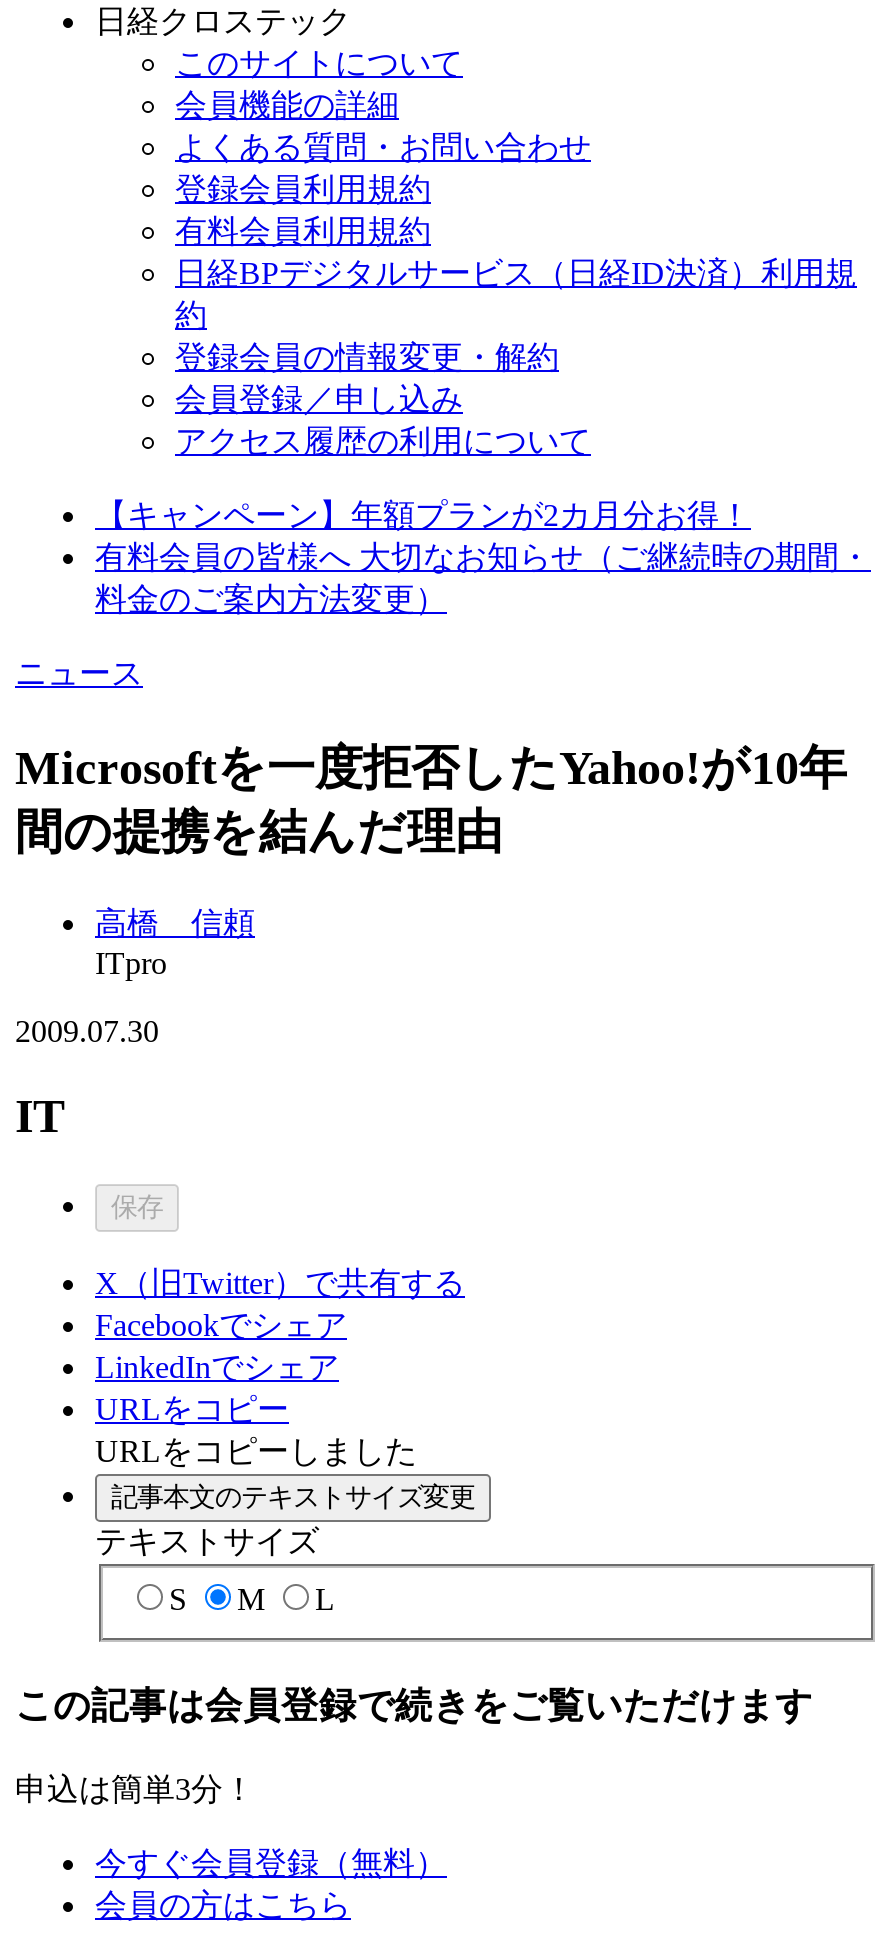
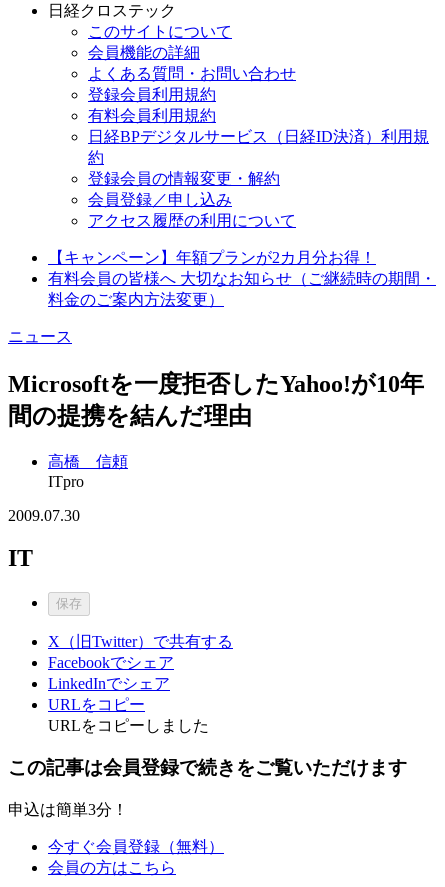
- 記事本文のテキストサイズ変更
- テキストサイズ
- S
- M
- L
